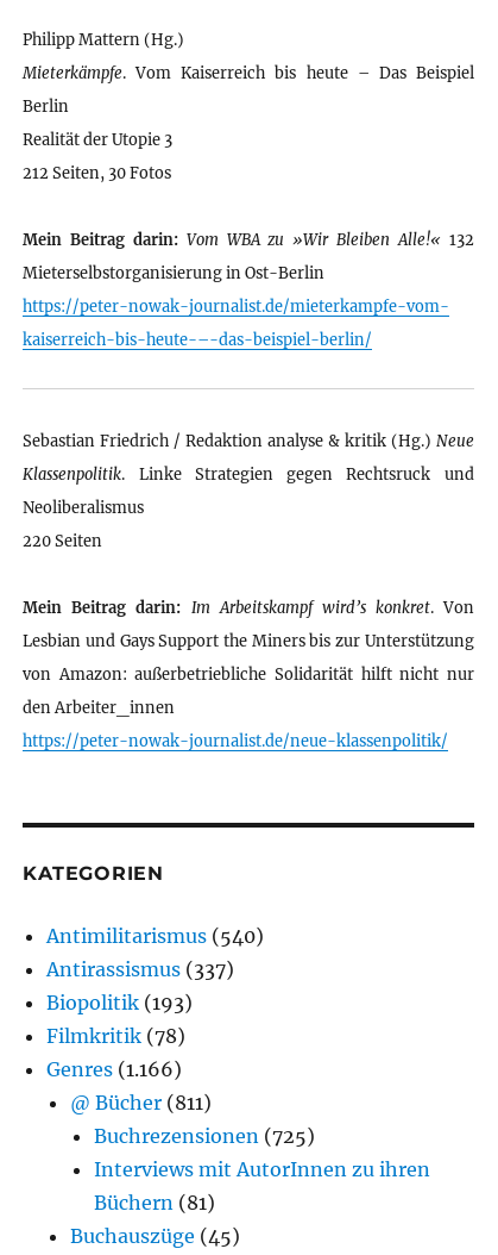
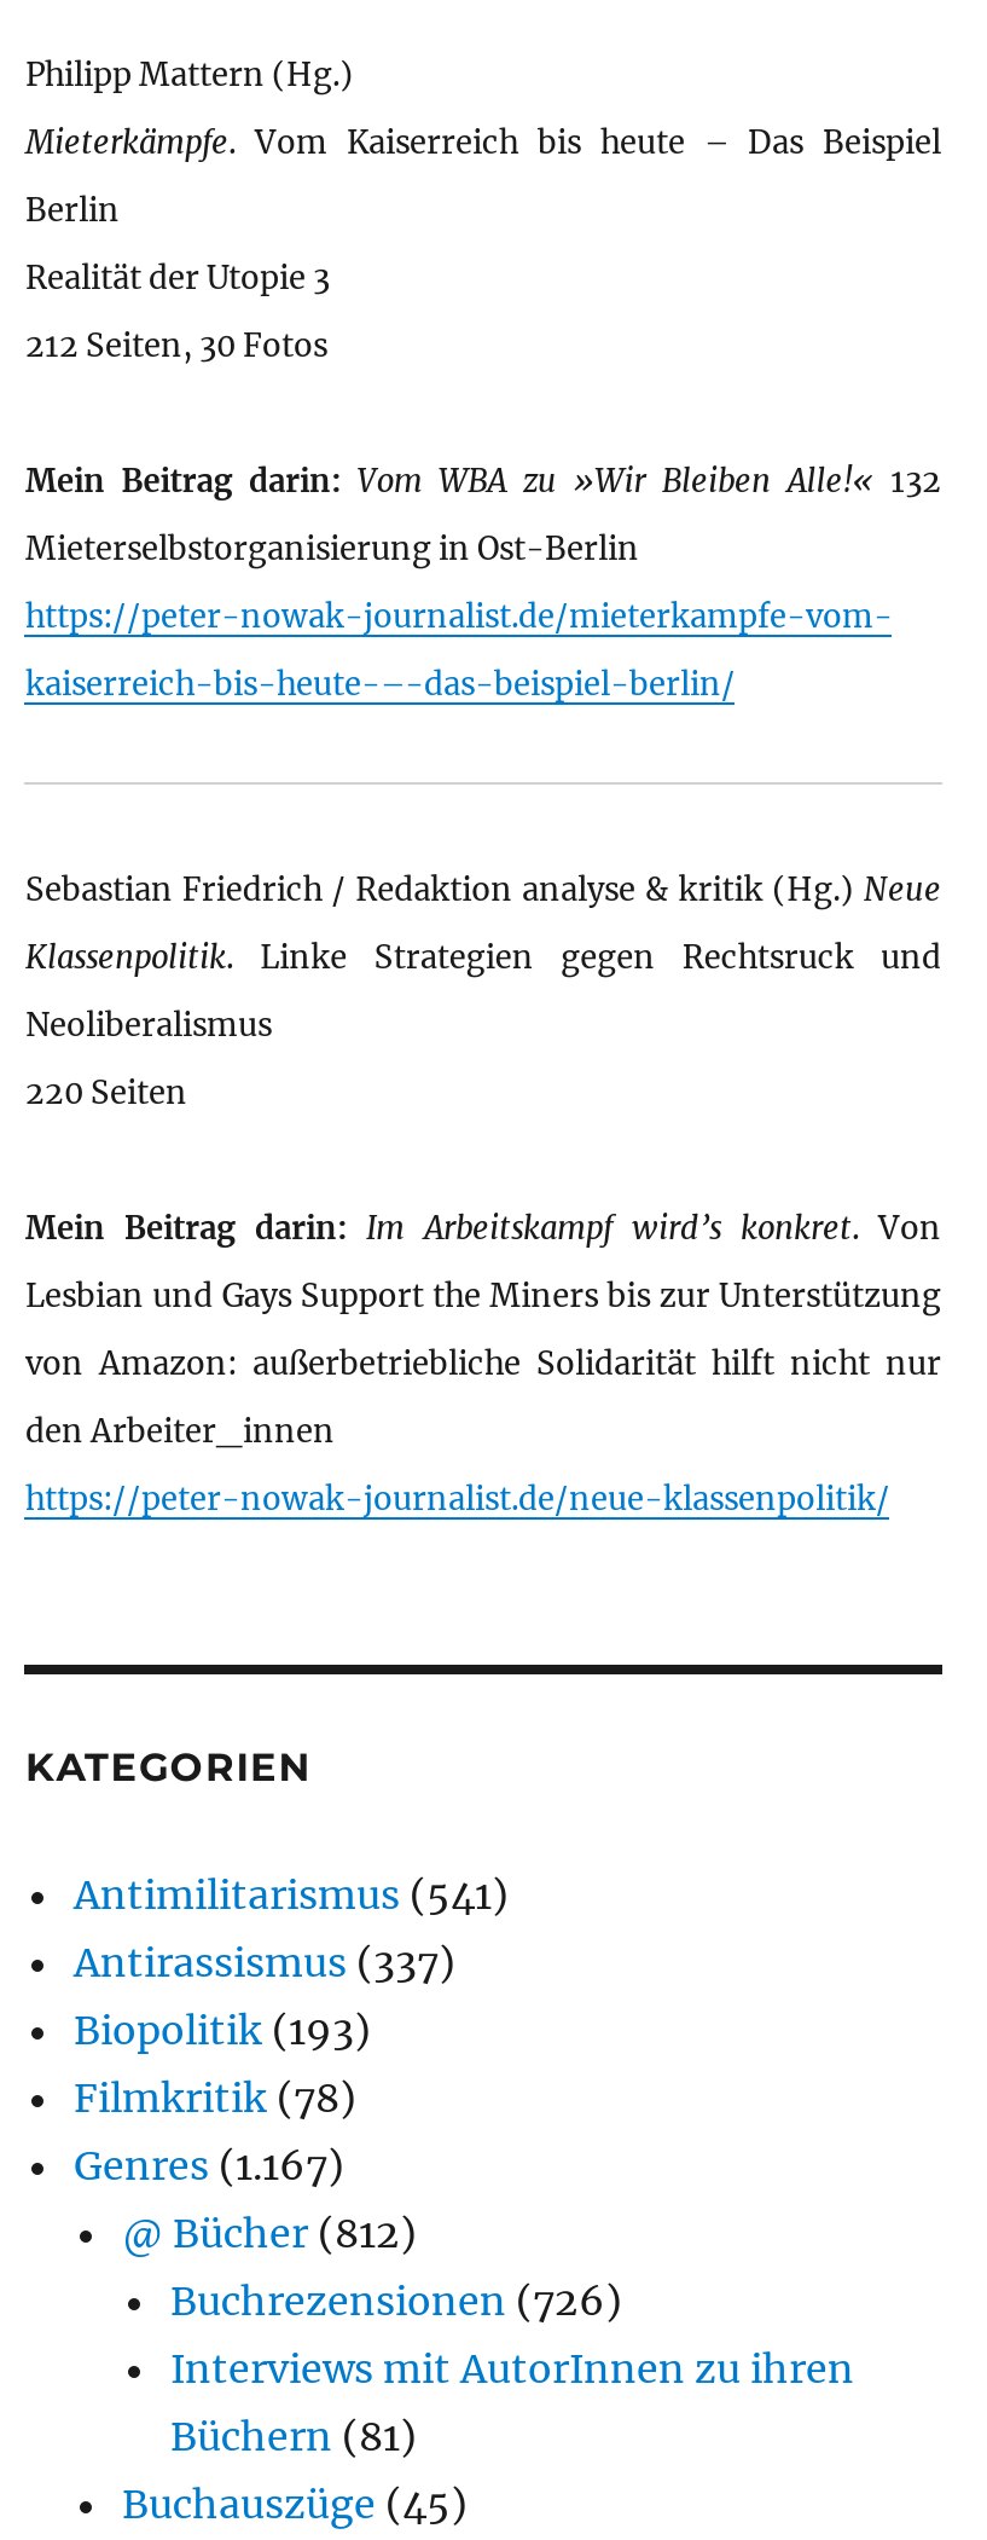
- Antimilitarismus (540)
+ Antimilitarismus (541)

- Genres (1.166)
+ Genres (1.167)

- @ Bücher (811)
+ @ Bücher (812)

- Buchrezensionen (725)
+ Buchrezensionen (726)
